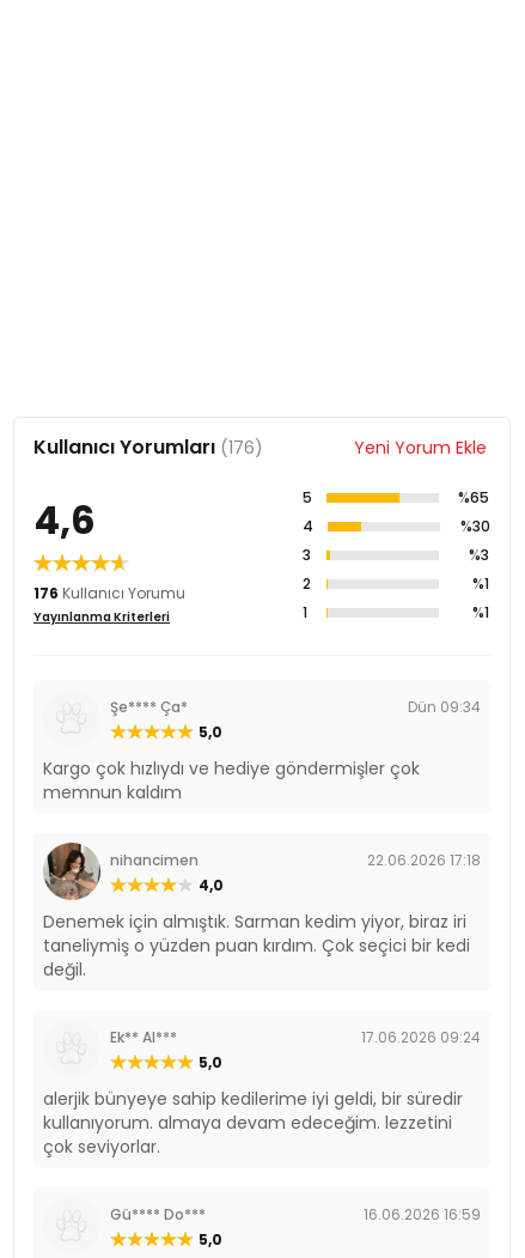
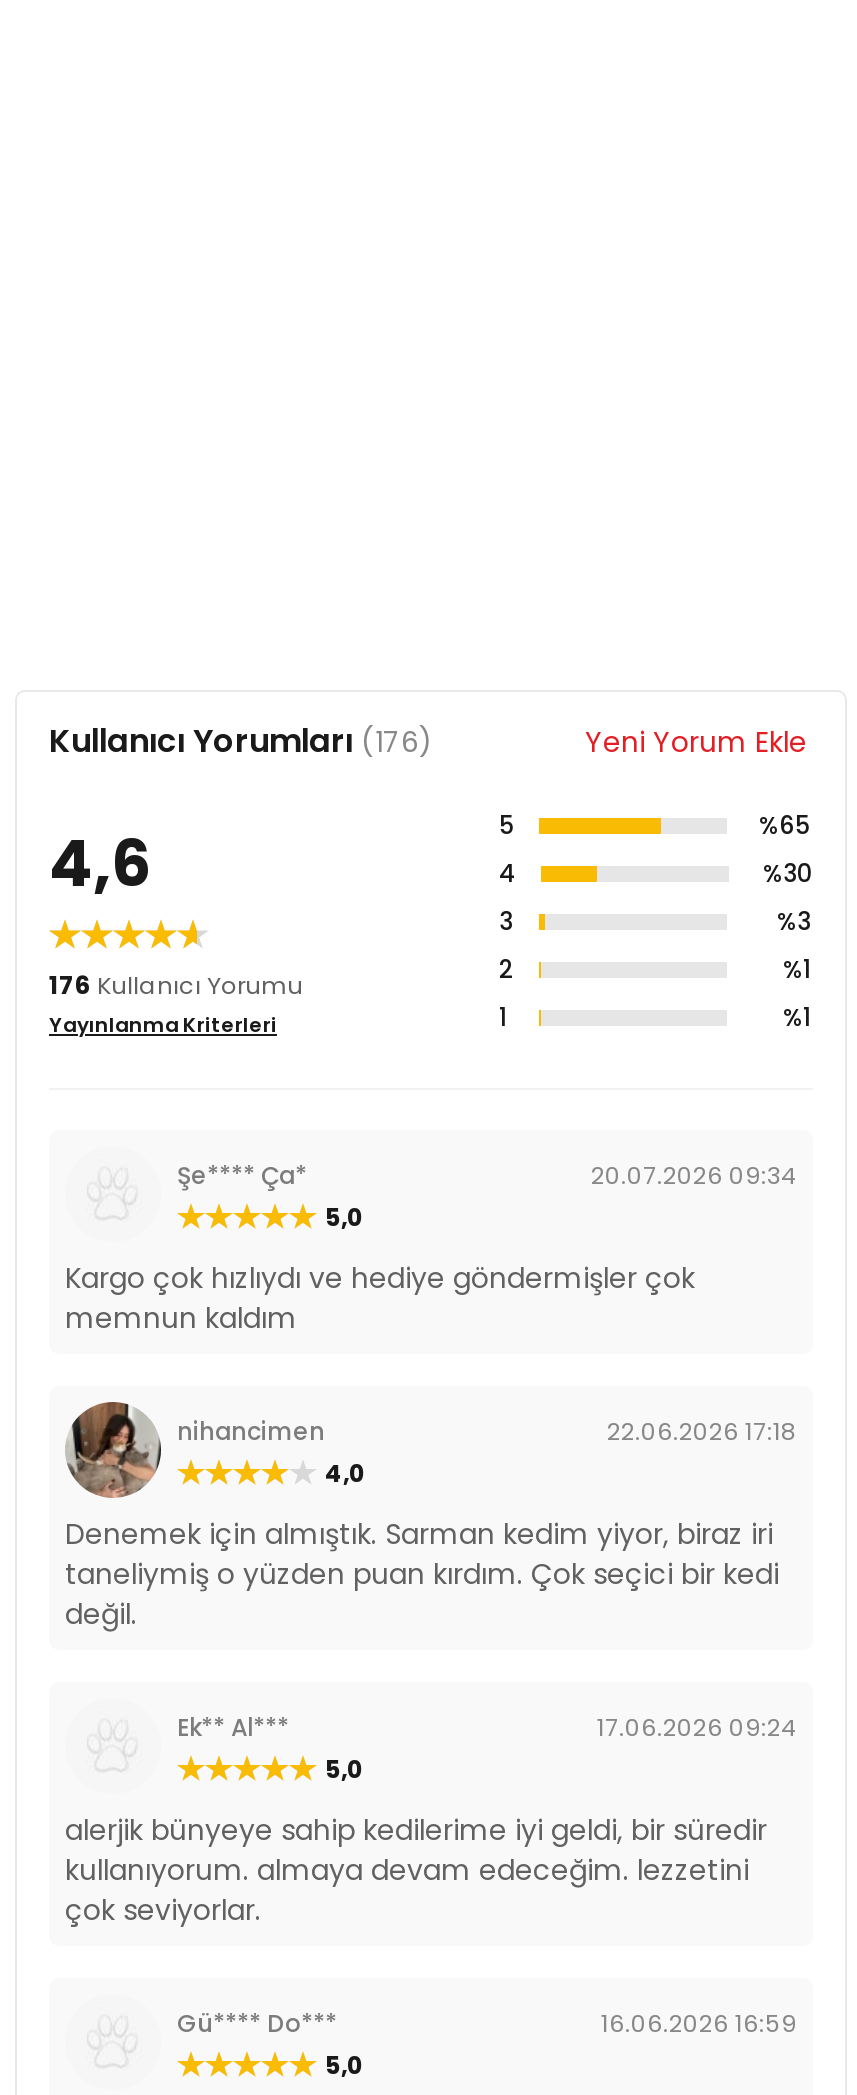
- Dün 09:34
+ 20.07.2026 09:34
